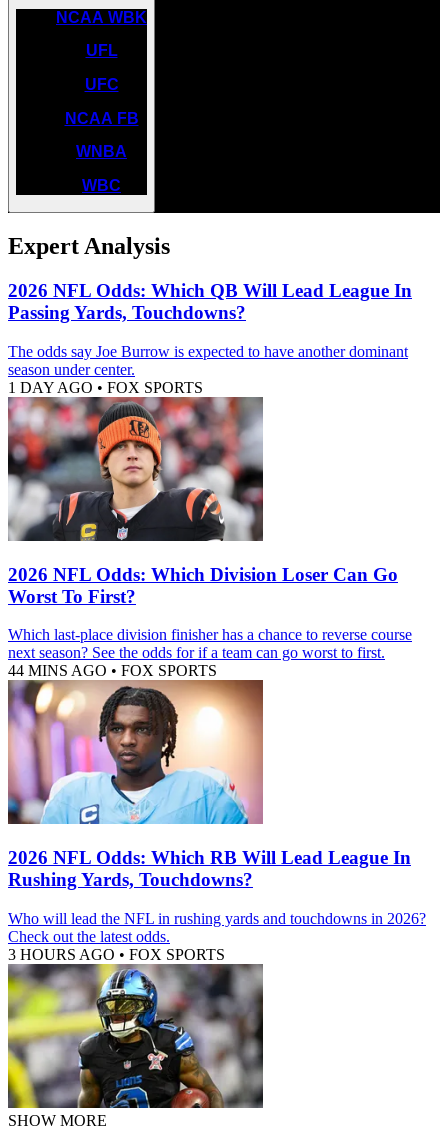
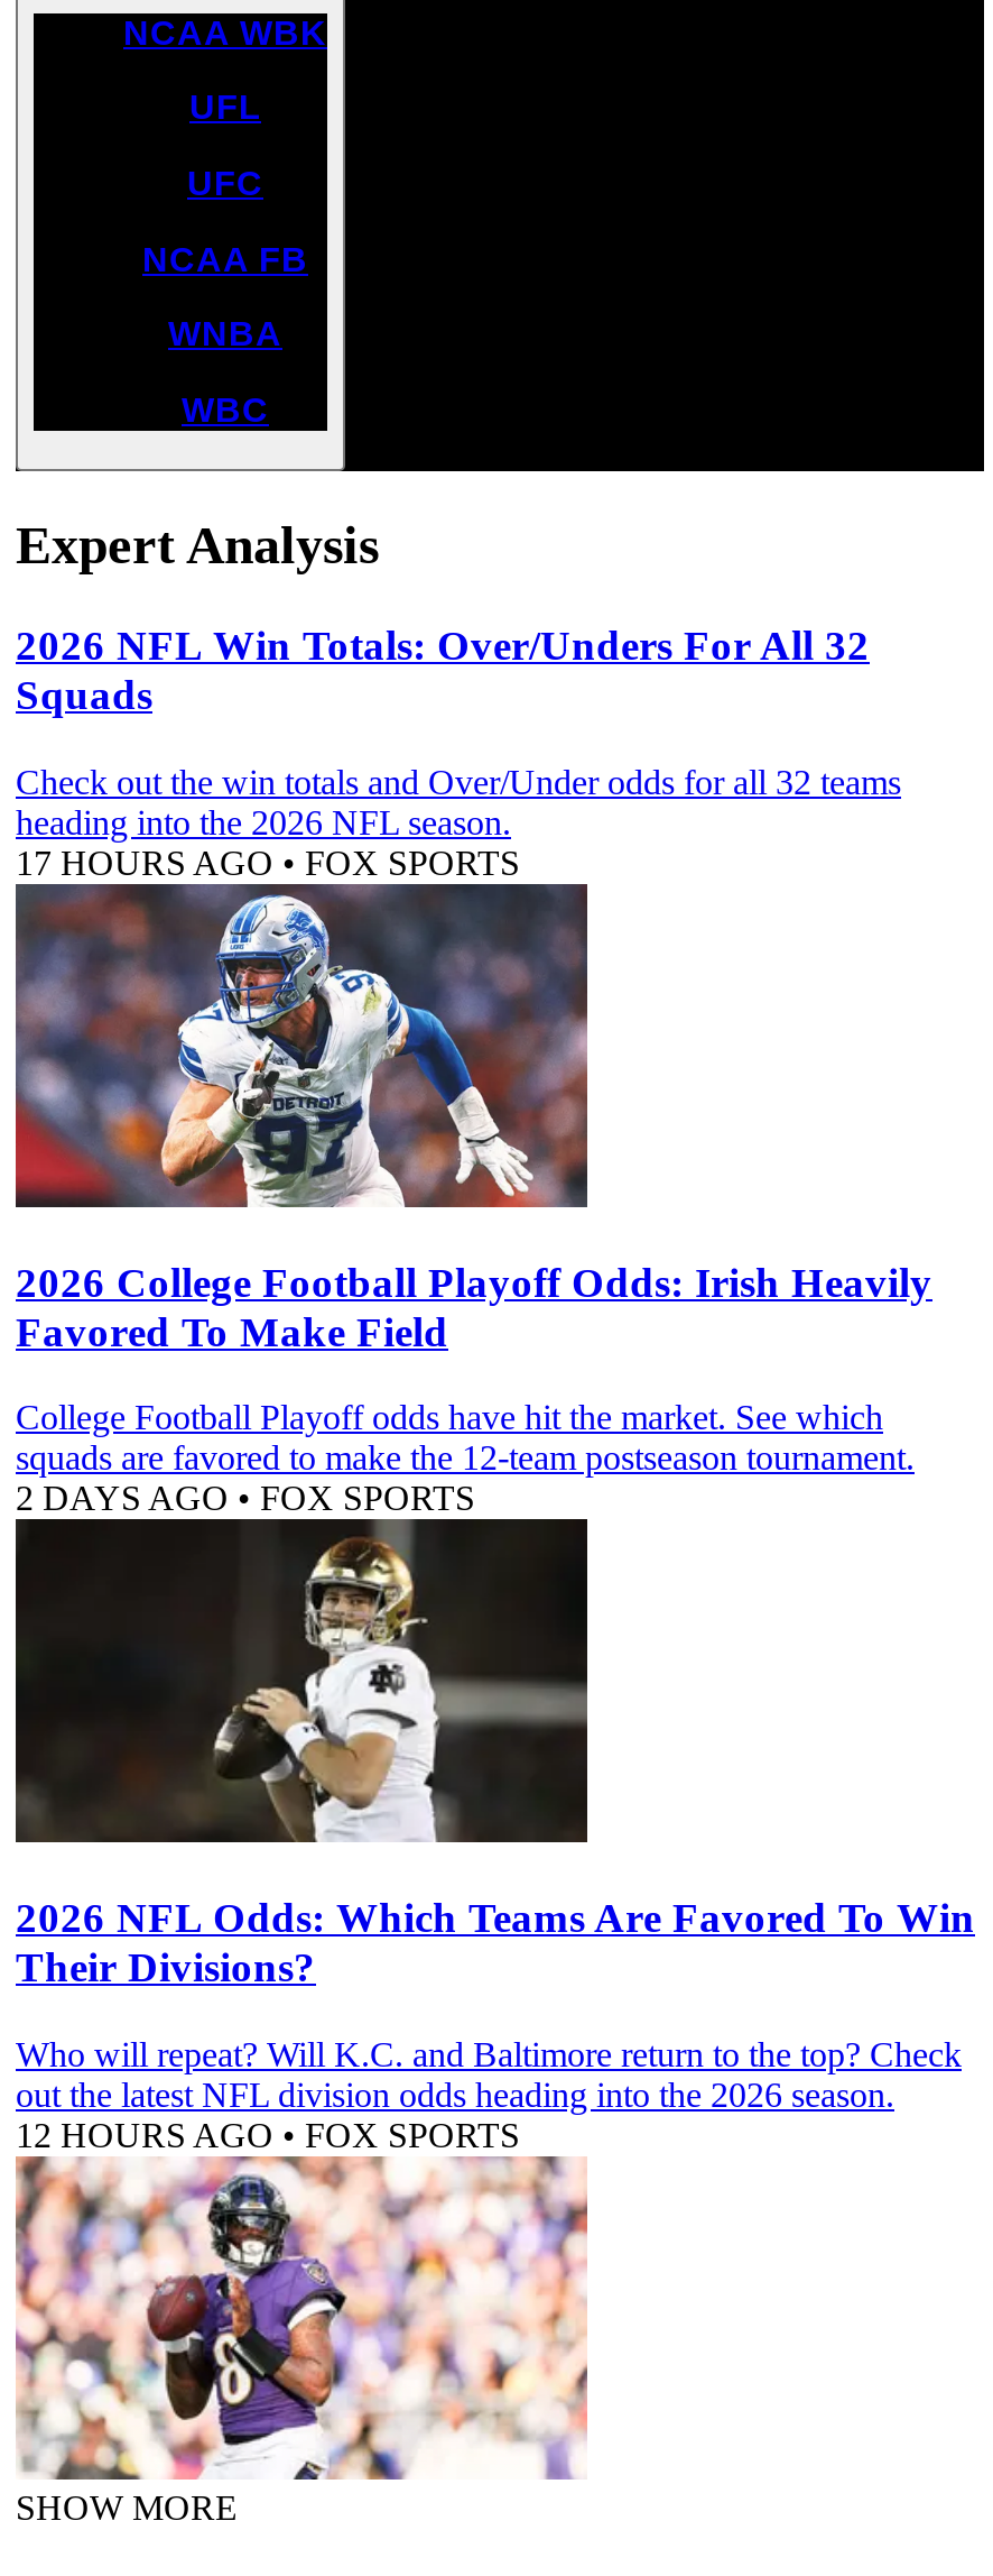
- 2026 NFL Odds: Which QB Will Lead League In
- Passing Yards, Touchdowns?
+ 2026 NFL Win Totals: Over/Unders For All 32
+ Squads

- The odds say Joe Burrow is expected to have another dominant
- season under center.
- 1 DAY AGO • FOX SPORTS
+ Check out the win totals and Over/Under odds for all 32 teams
+ heading into the 2026 NFL season.
+ 17 HOURS AGO • FOX SPORTS

- [image]
- 2026 NFL Odds: Which Division Loser Can Go
- Worst To First?
+ [image]
+ 2026 College Football Playoff Odds: Irish Heavily
+ Favored To Make Field

- [image]
- Which last-place division finisher has a chance to reverse course
- next season? See the odds for if a team can go worst to first.
- 44 MINS AGO • FOX SPORTS
+ [image]
+ College Football Playoff odds have hit the market. See which
+ squads are favored to make the 12-team postseason tournament.
+ 2 DAYS AGO • FOX SPORTS

- 2026 NFL Odds: Which RB Will Lead League In
- Rushing Yards, Touchdowns?
+ 2026 NFL Odds: Which Teams Are Favored To Win
+ Their Divisions?

- Who will lead the NFL in rushing yards and touchdowns in 2026?
- Check out the latest odds.
- 3 HOURS AGO • FOX SPORTS
+ Who will repeat? Will K.C. and Baltimore return to the top? Check
+ out the latest NFL division odds heading into the 2026 season.
+ 12 HOURS AGO • FOX SPORTS

- [image]
+ [image]
